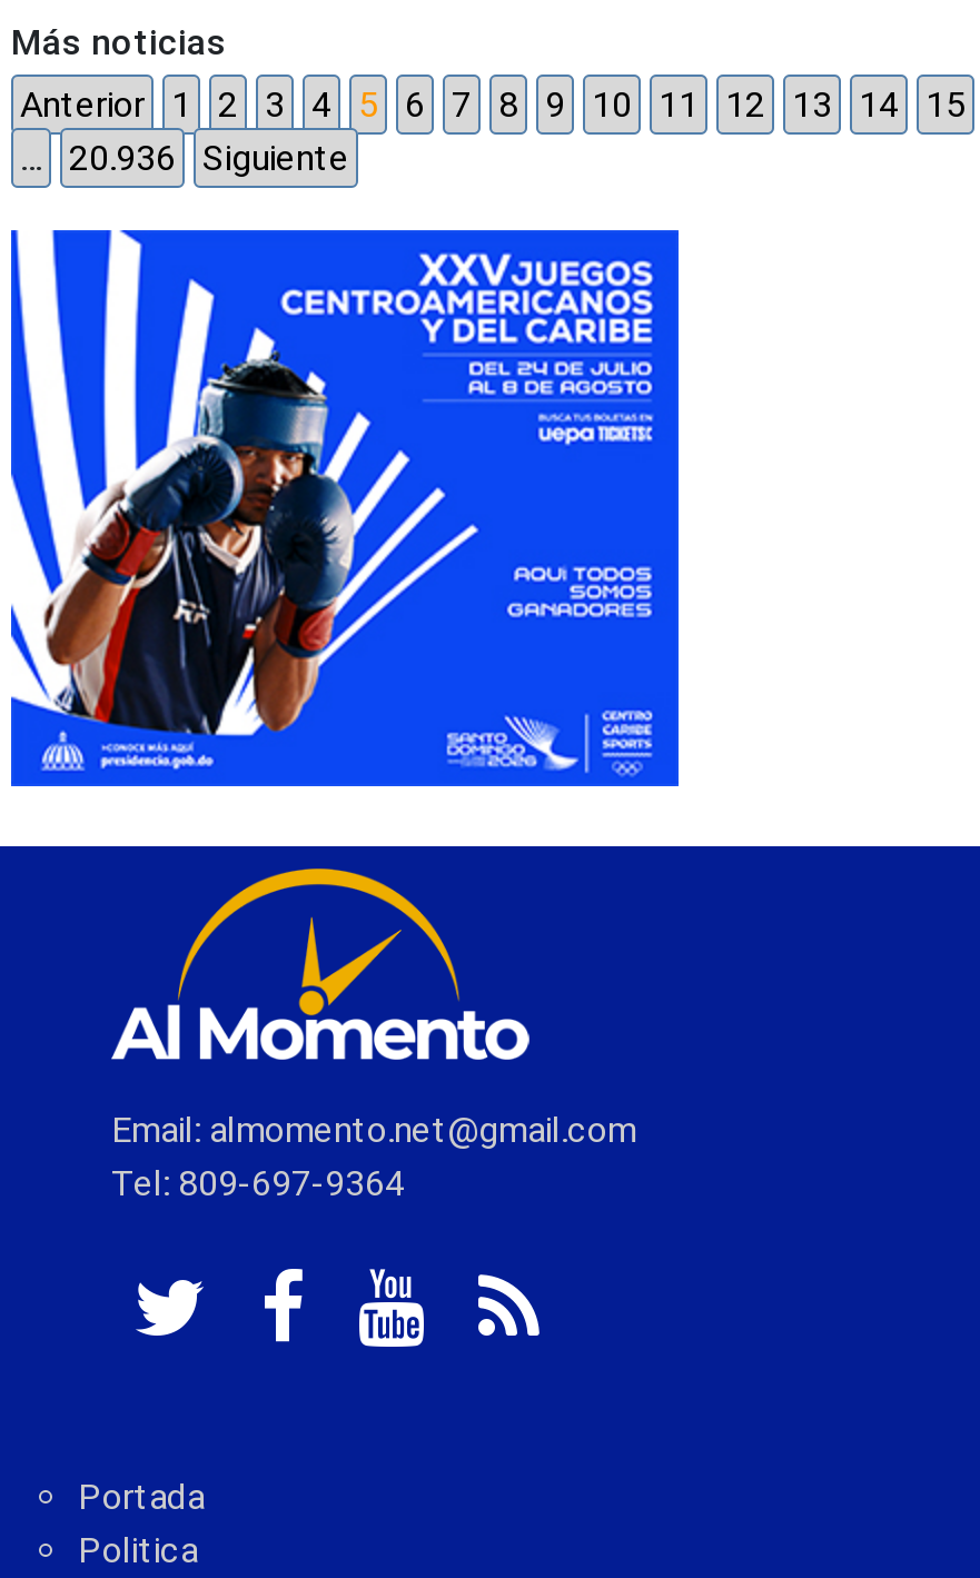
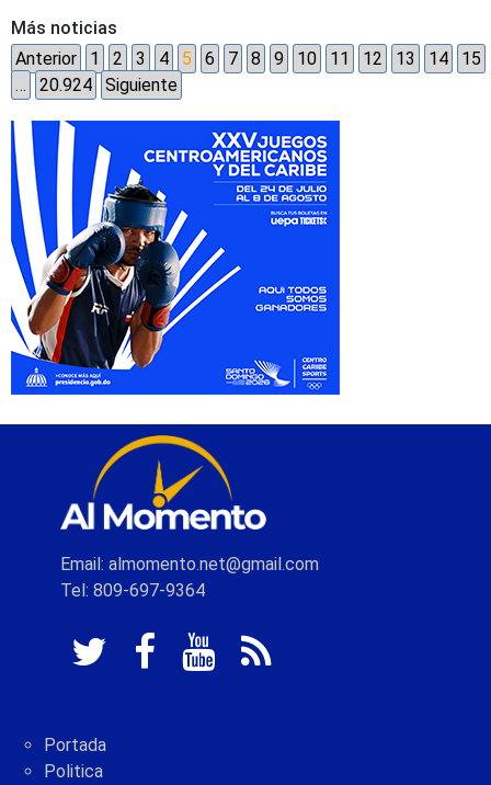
- 20.936
+ 20.924
